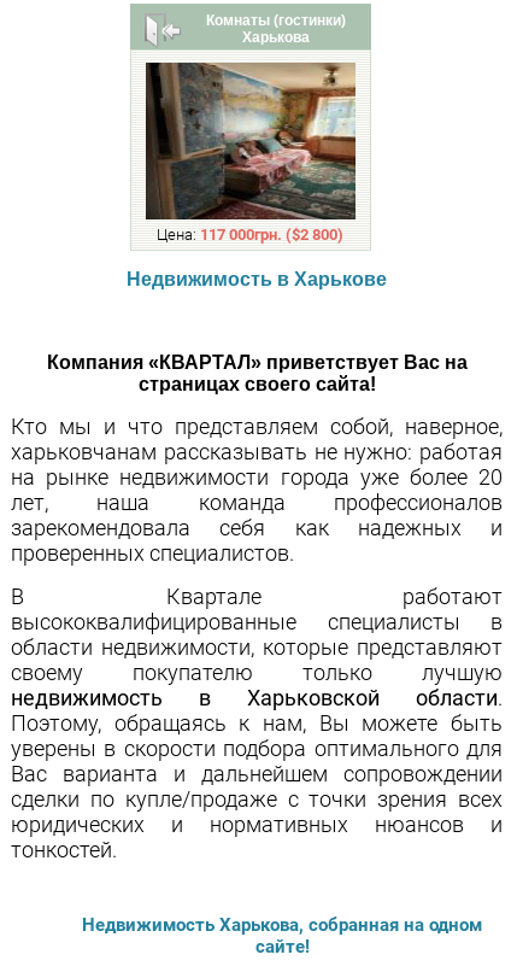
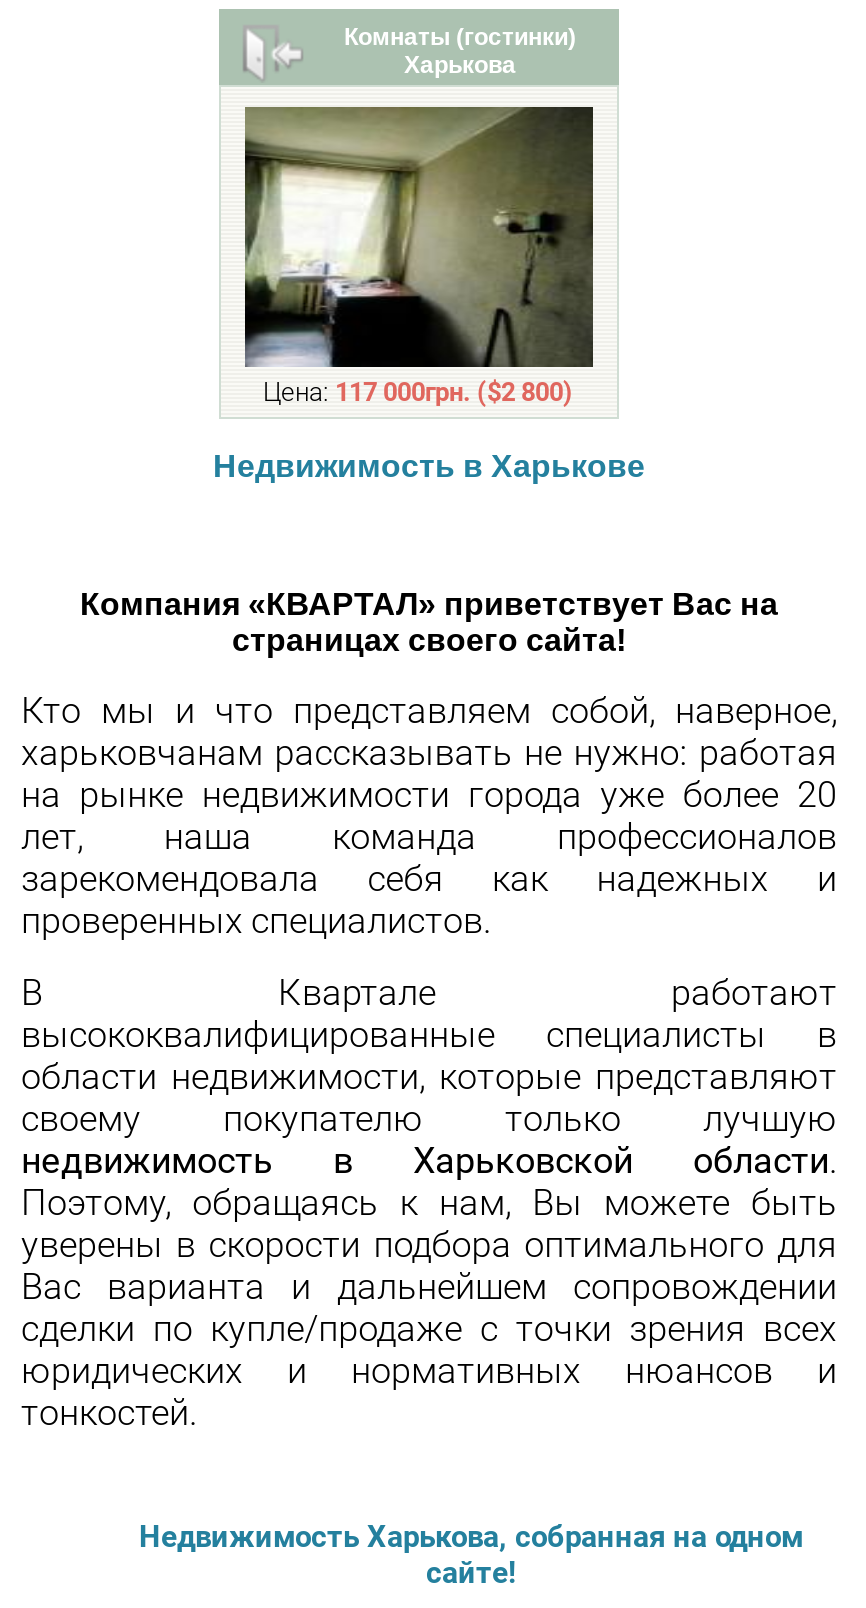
- [image]
+ [image]
